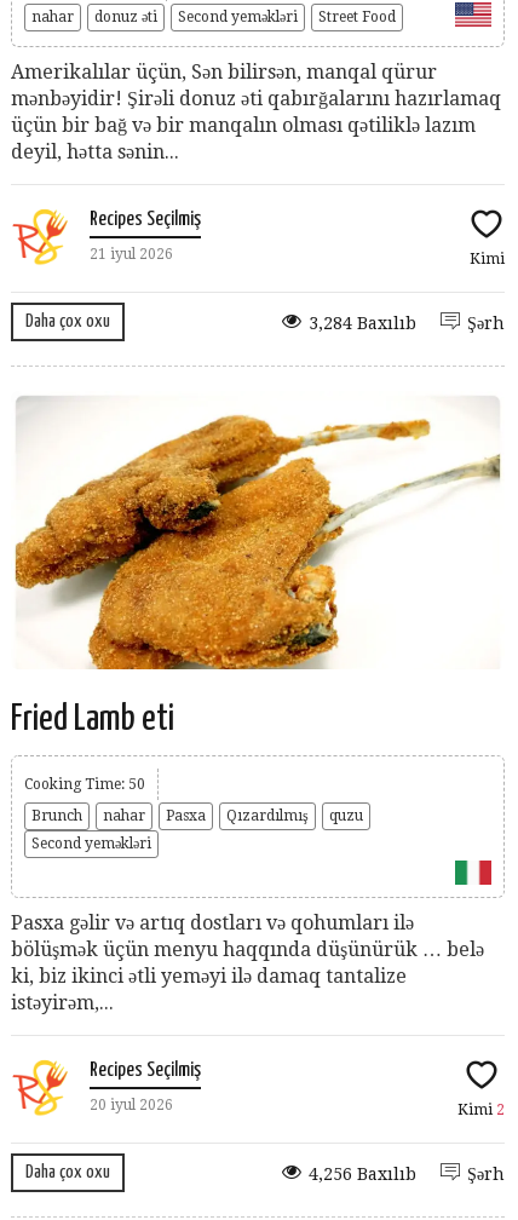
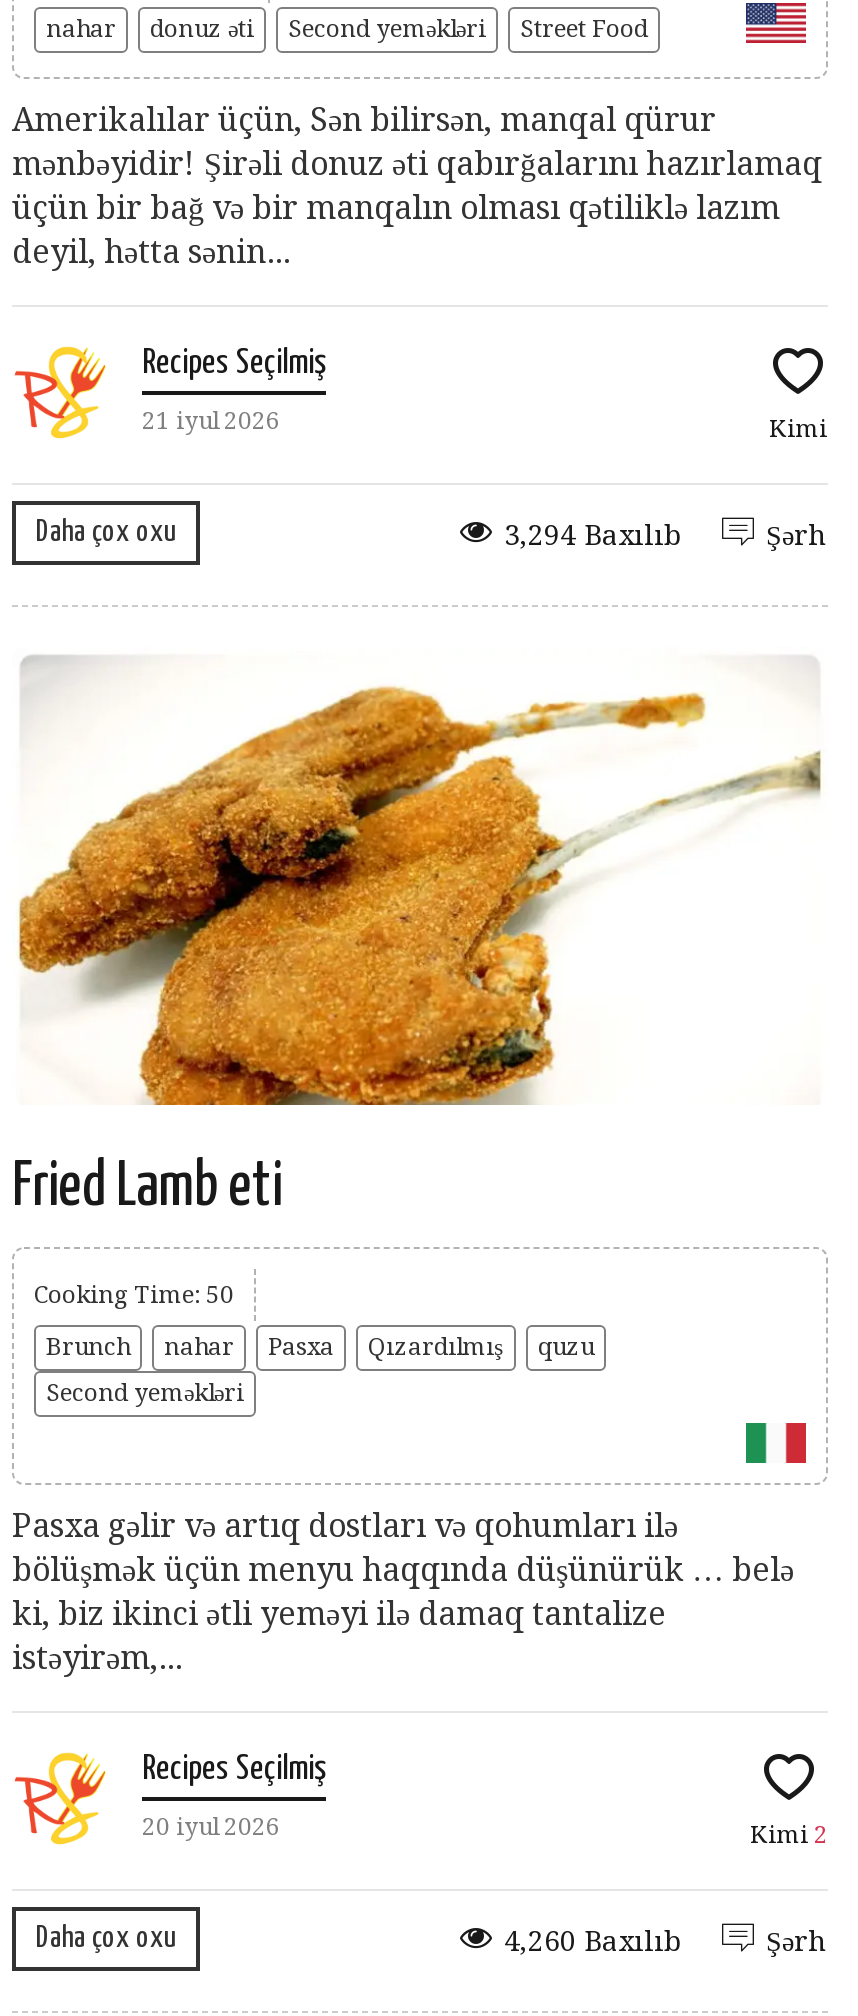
- 3,284 Baxılıb
+ 3,294 Baxılıb

- 4,256 Baxılıb
+ 4,260 Baxılıb
